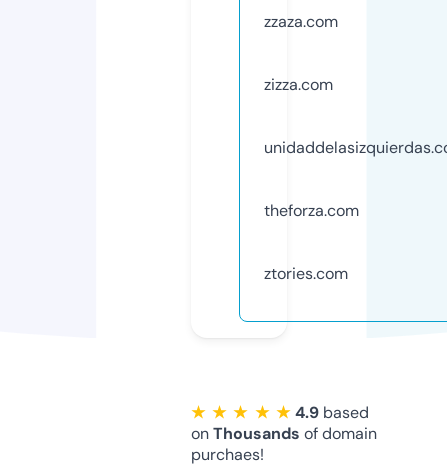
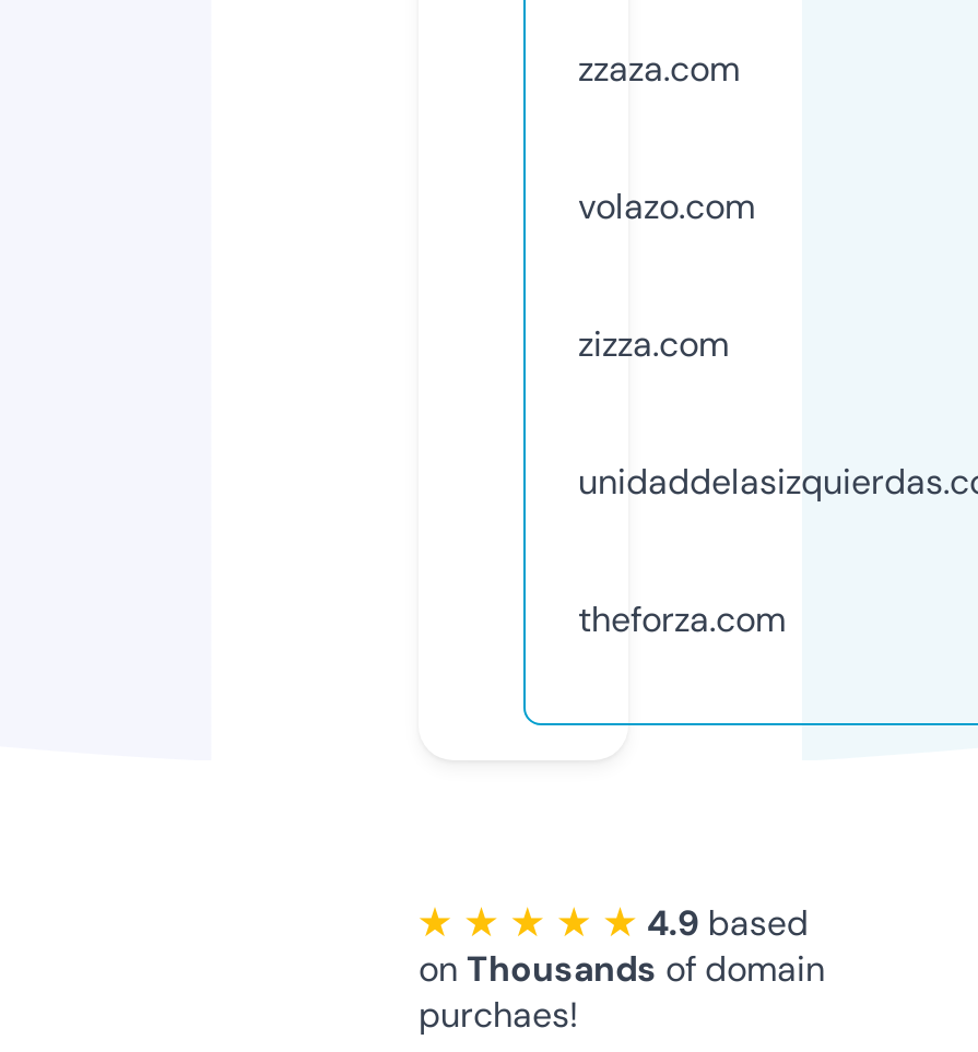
+ volazo.com

moved down: zizza.com | theforza.com

- ztories.com
